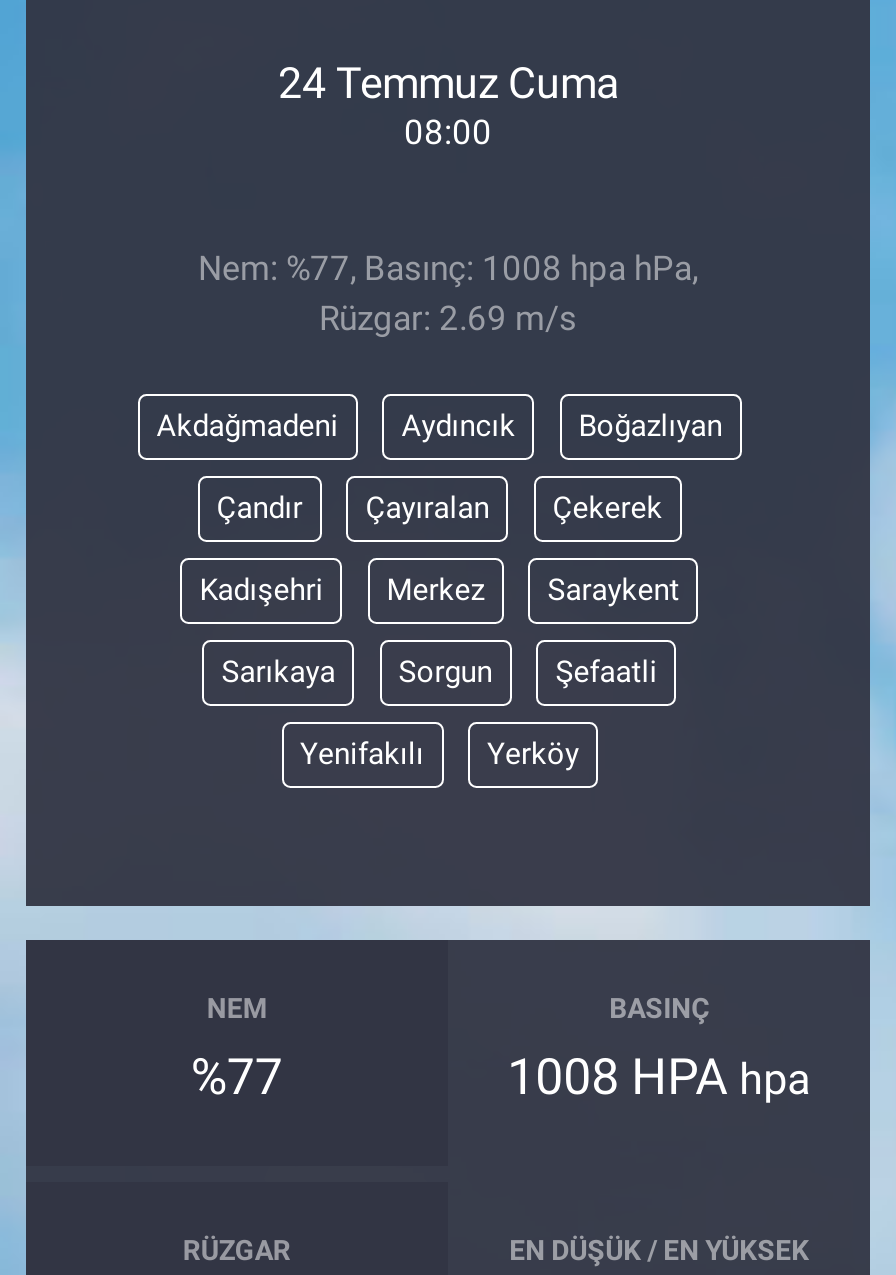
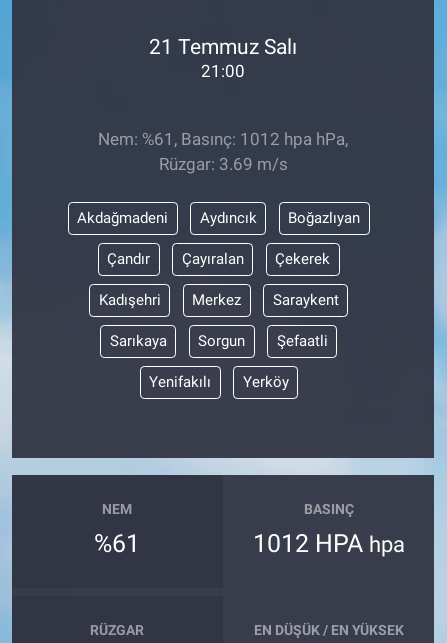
- 24 Temmuz Cuma
- 08:00
+ 21 Temmuz Salı
+ 21:00

- Nem: %77, Basınç: 1008 hpa hPa,
- Rüzgar: 2.69 m/s
+ Nem: %61, Basınç: 1012 hpa hPa,
+ Rüzgar: 3.69 m/s

- %77
+ %61

- 1008 HPA hpa
+ 1012 HPA hpa
